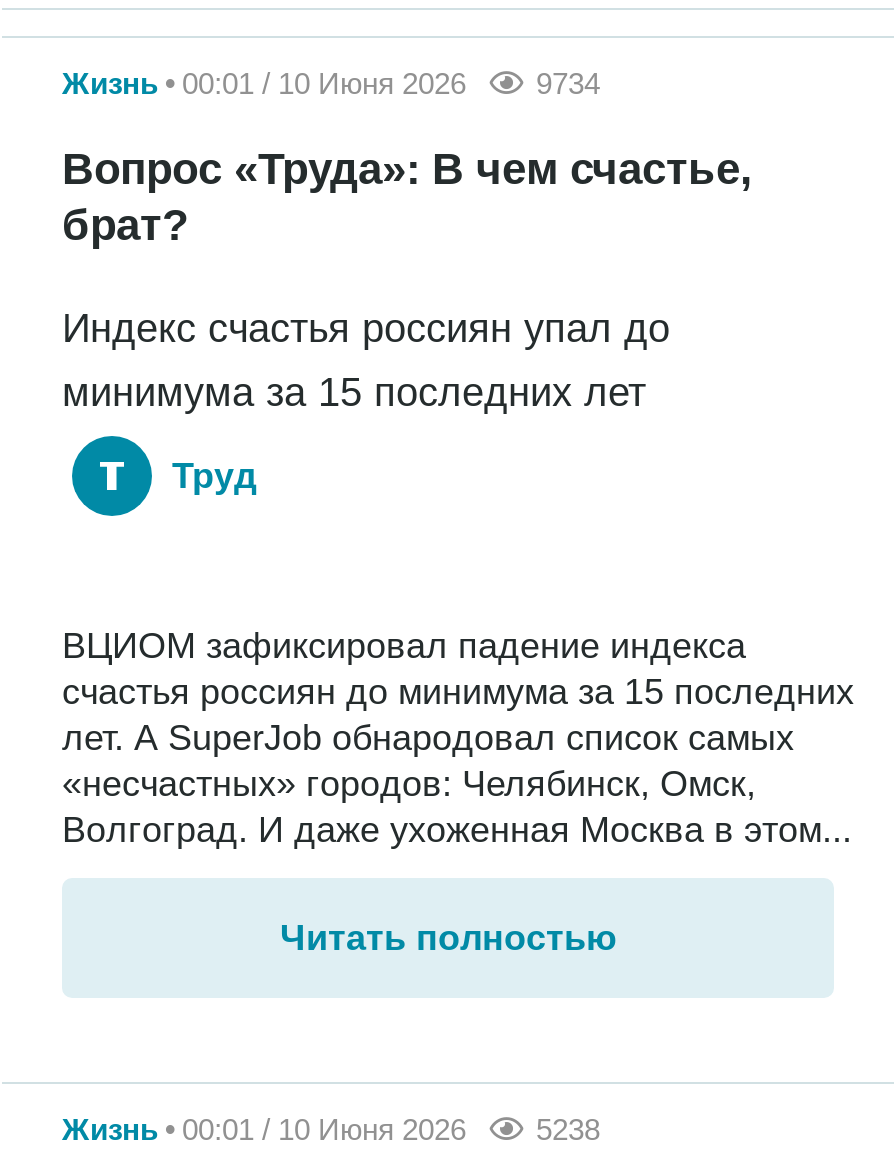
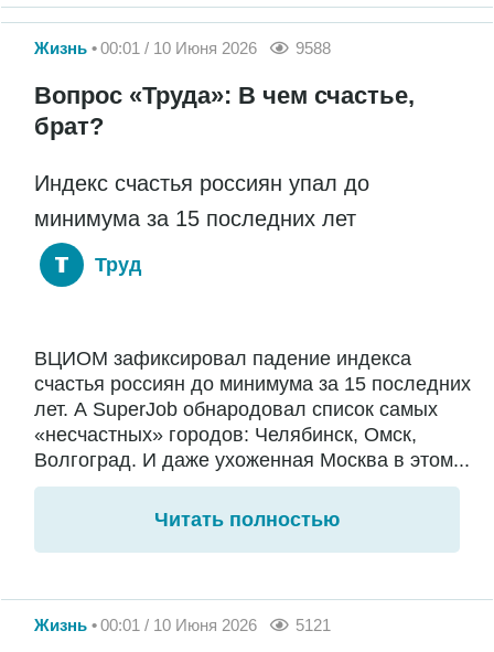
- 9734
+ 9588

- 5238
+ 5121
